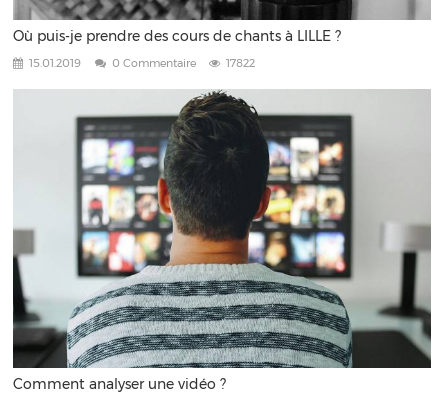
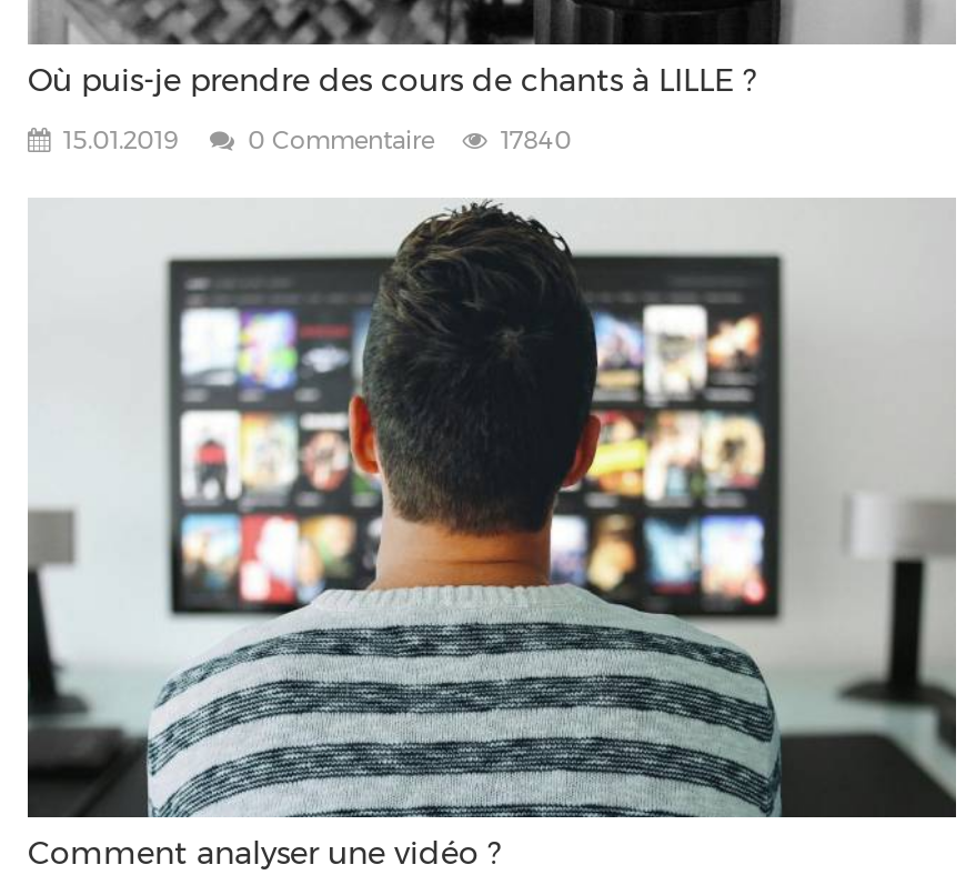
- 17822
+ 17840
